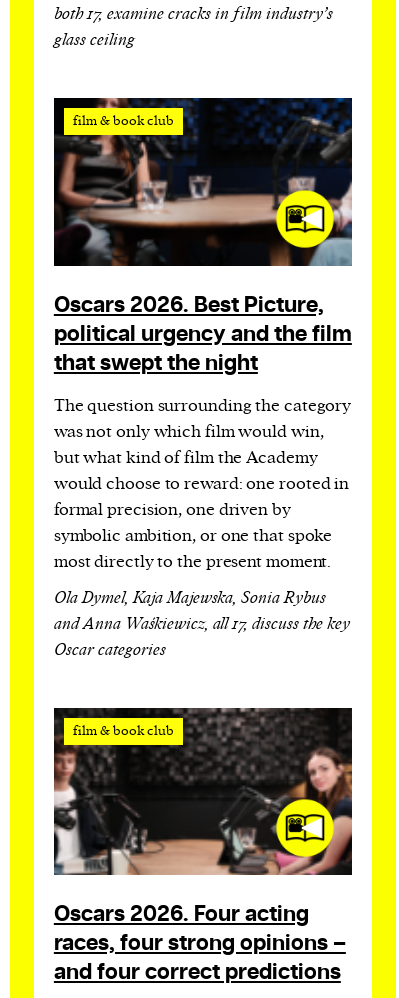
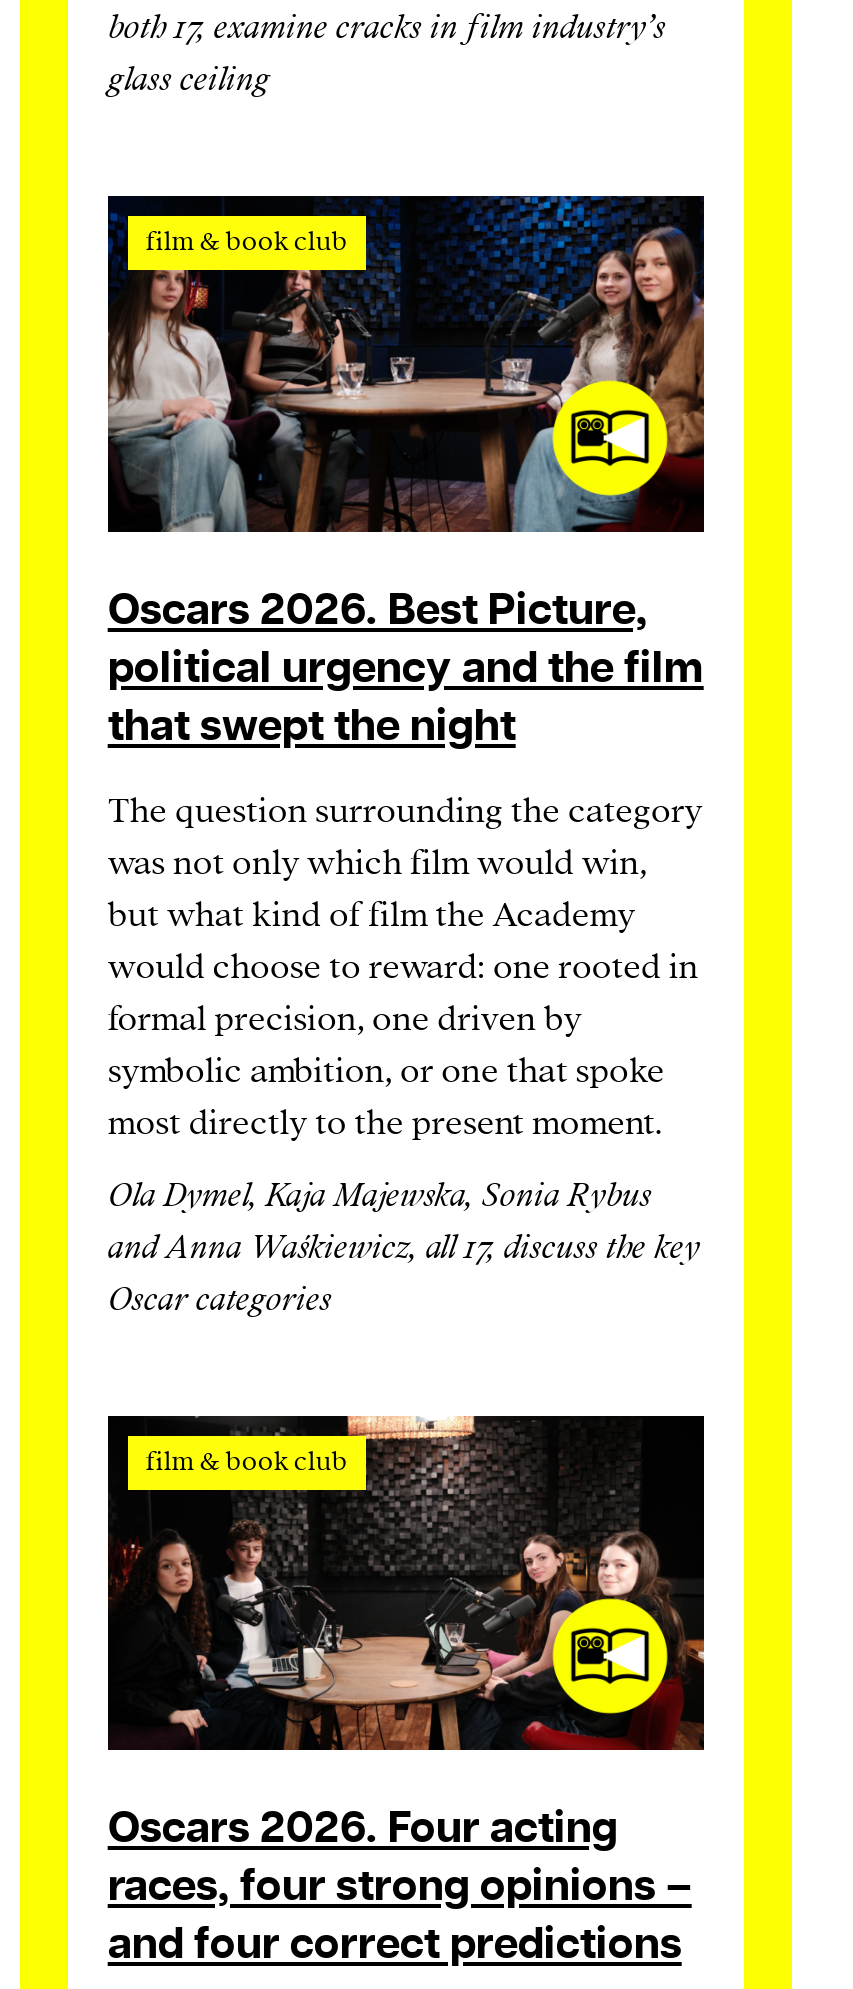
- [image]
+ [image]

- [image]
+ [image]
